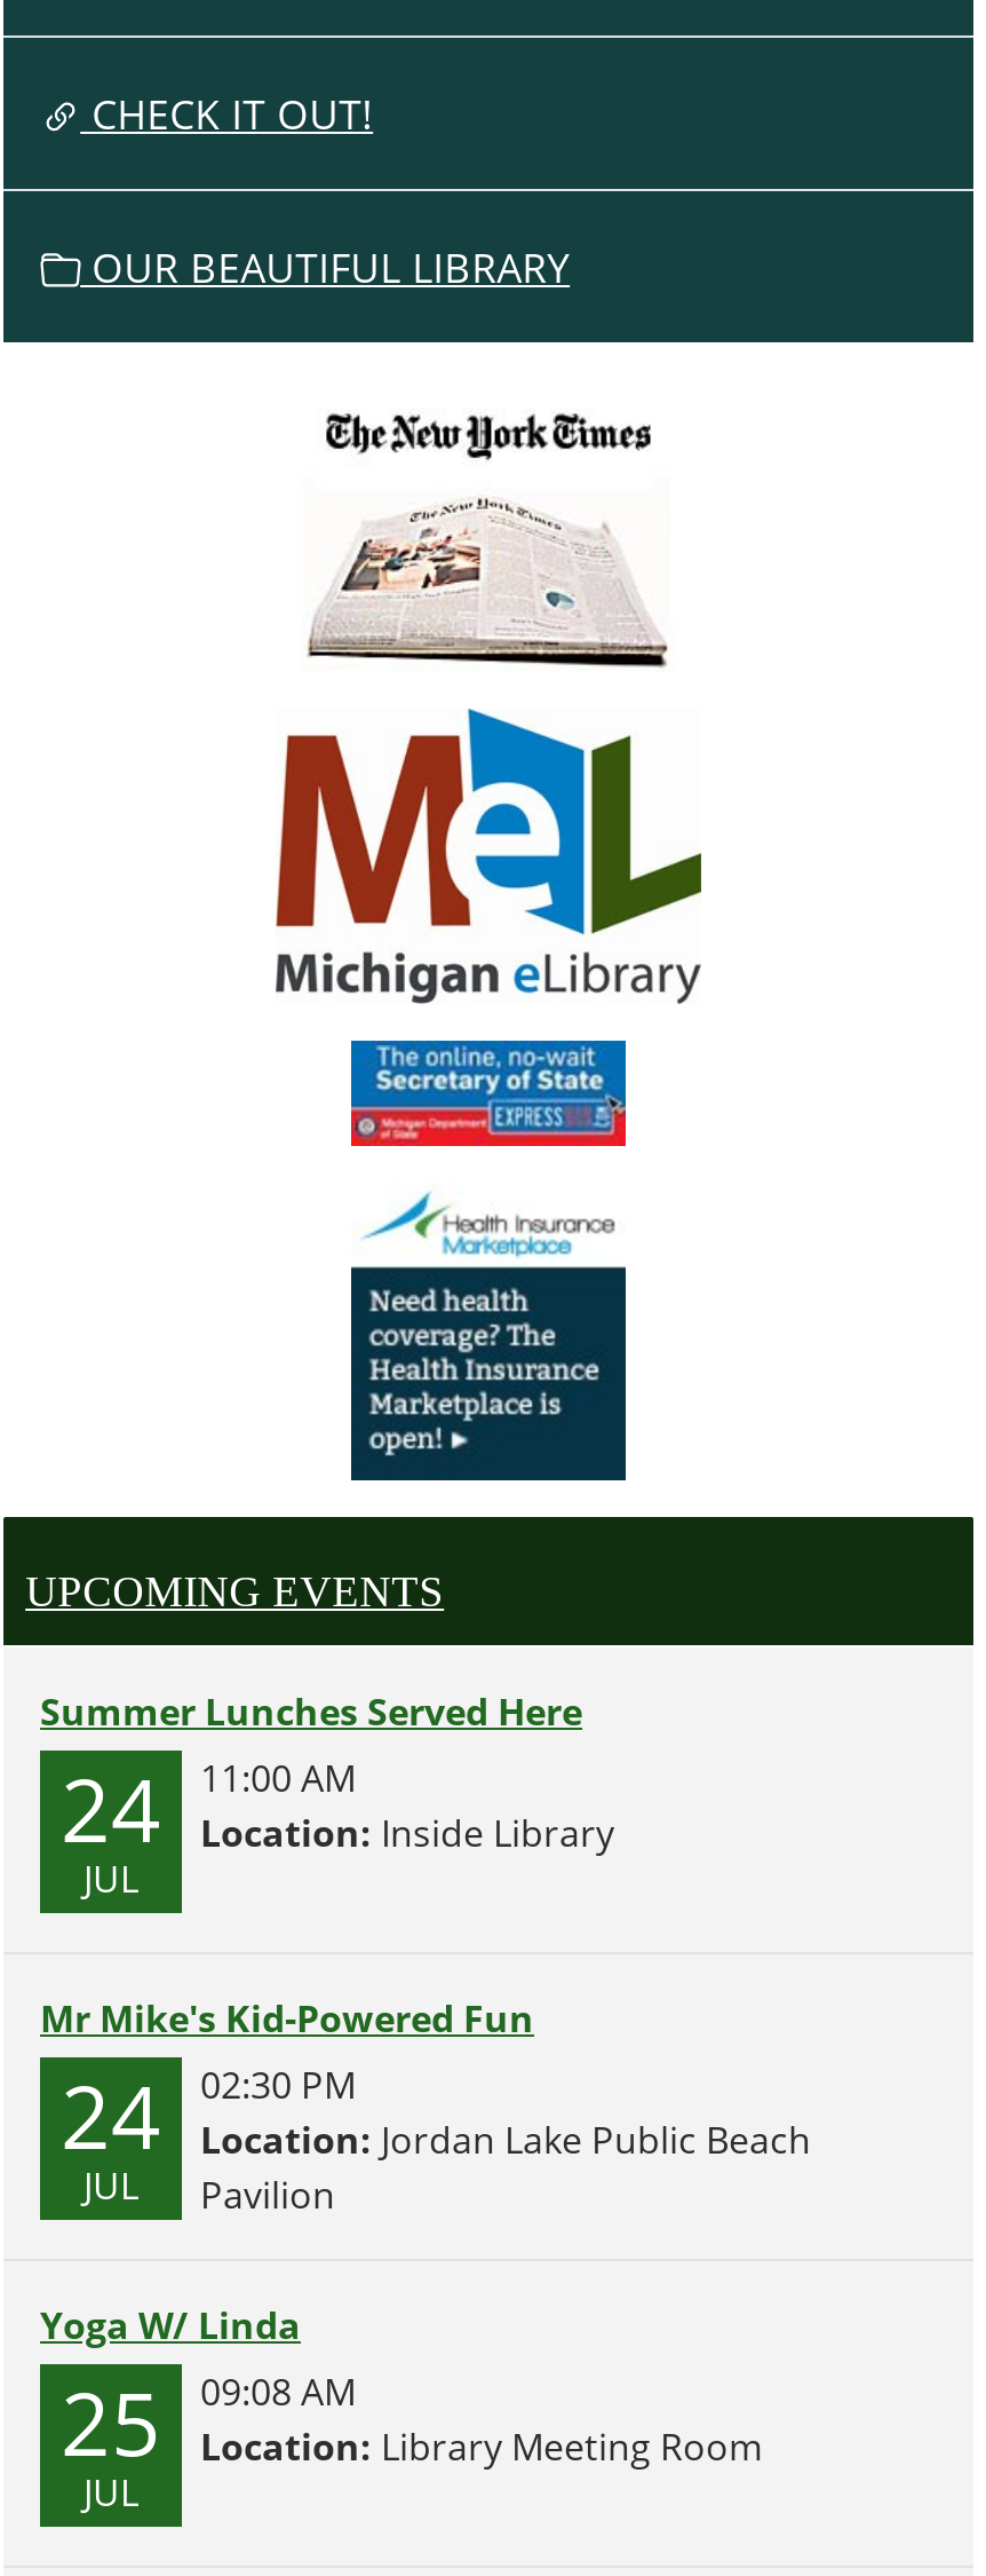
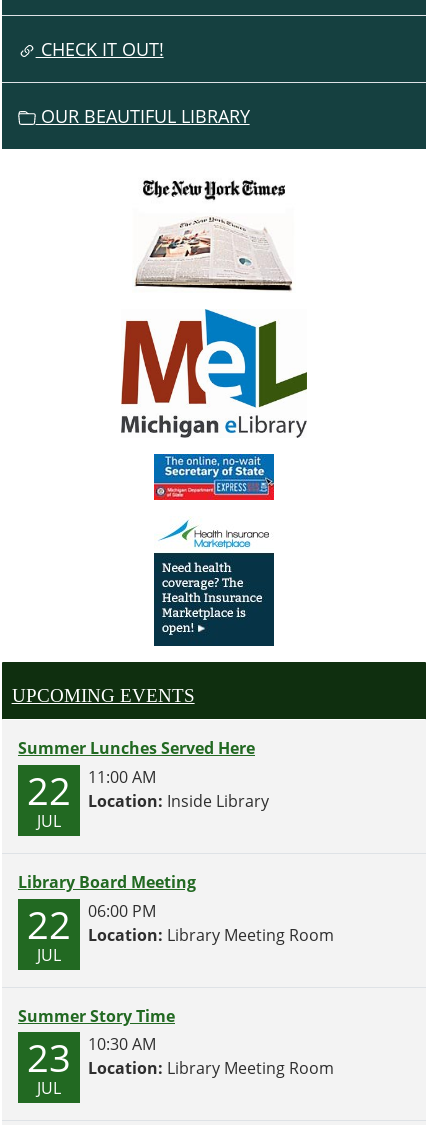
- 24 11:00 AM Location: Inside Library
+ 22 11:00 AM Location: Inside Library

- Mr Mike's Kid-Powered Fun
- 24
+ Library Board Meeting
+ 22

- 02:30 PM
- Location: Jordan Lake Public Beach
- Pavilion
+ 06:00 PM
+ Location: Library Meeting Room

- Yoga W/ Linda
- 25
+ Summer Story Time
+ 23

- 09:08 AM
+ 10:30 AM
